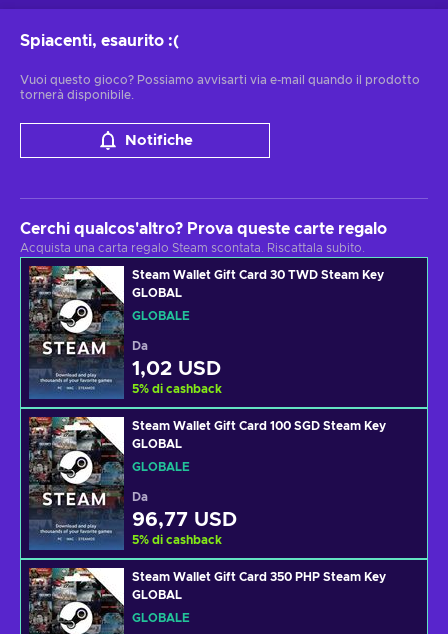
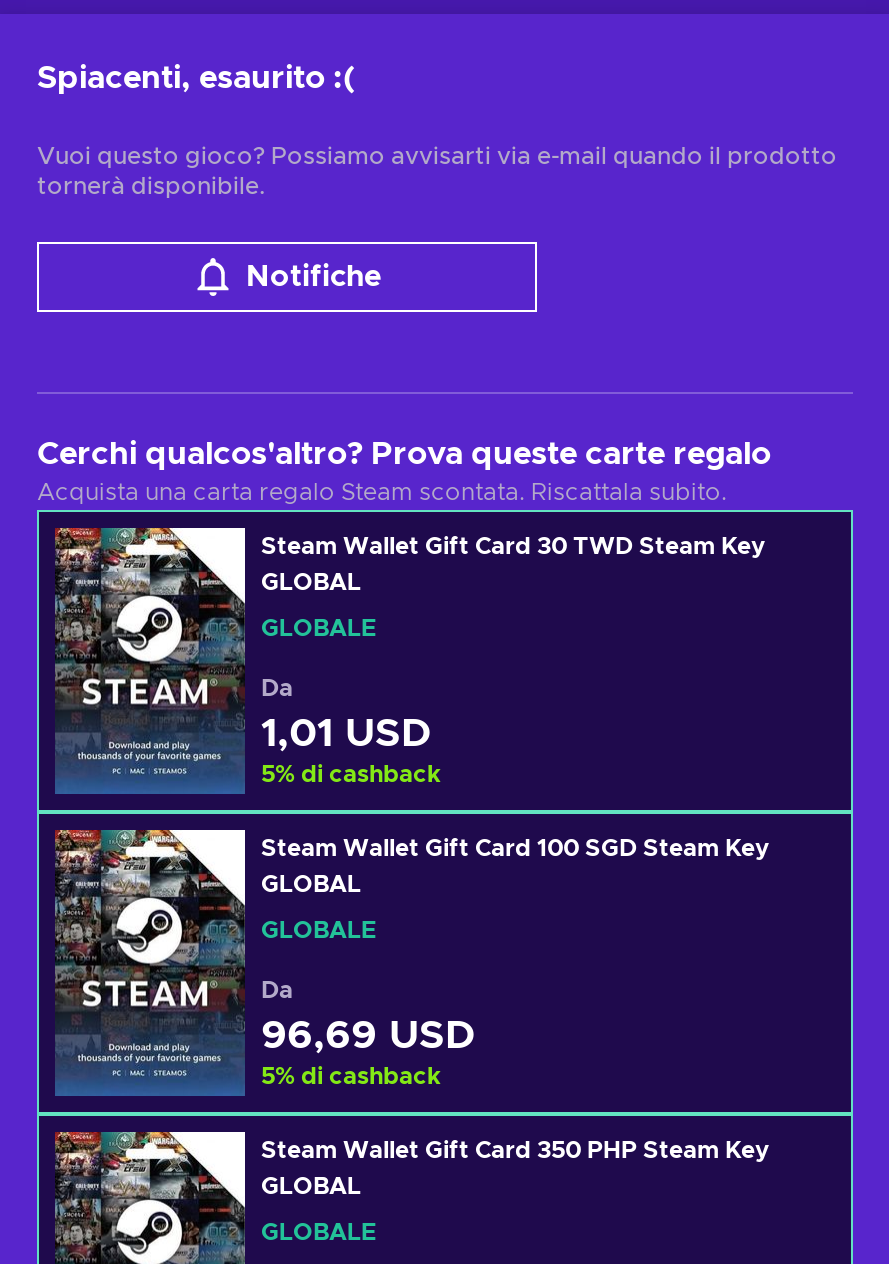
- 1,02 USD
+ 1,01 USD

- 96,77 USD
+ 96,69 USD
